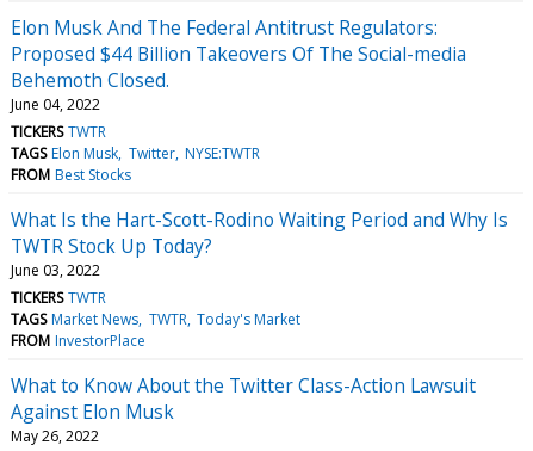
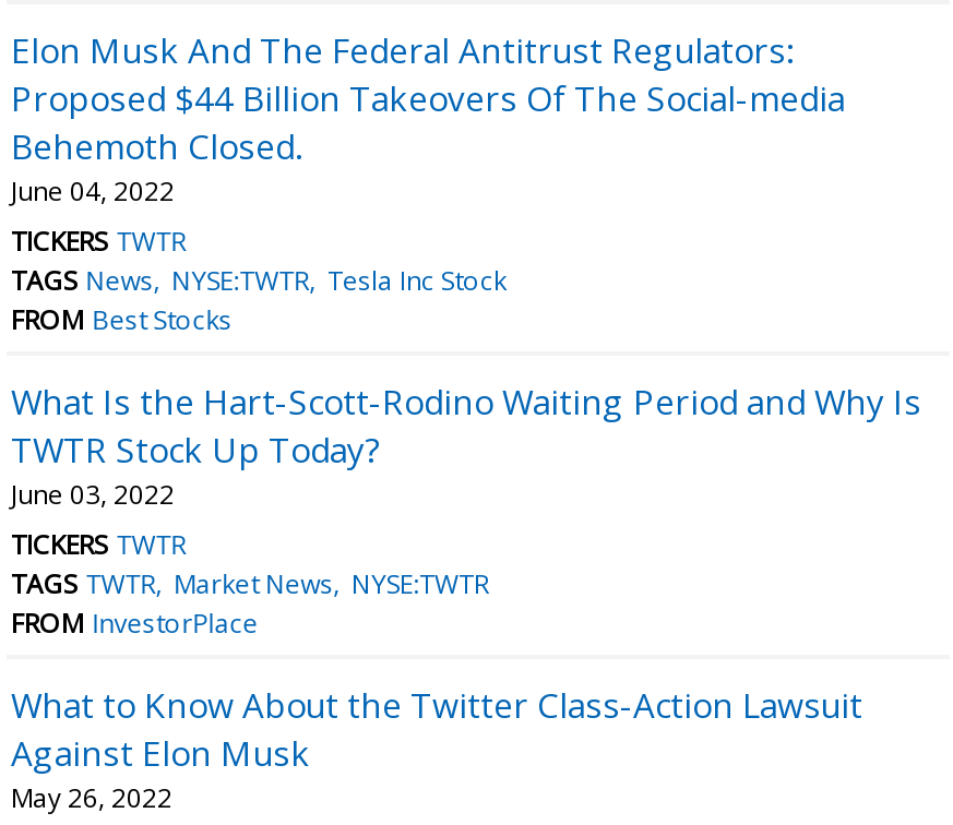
- TAGS Elon Musk Twitter NYSE:TWTR
+ TAGS News NYSE:TWTR Tesla Inc Stock

- TAGS Market News TWTR Today's Market
+ TAGS TWTR Market News NYSE:TWTR
